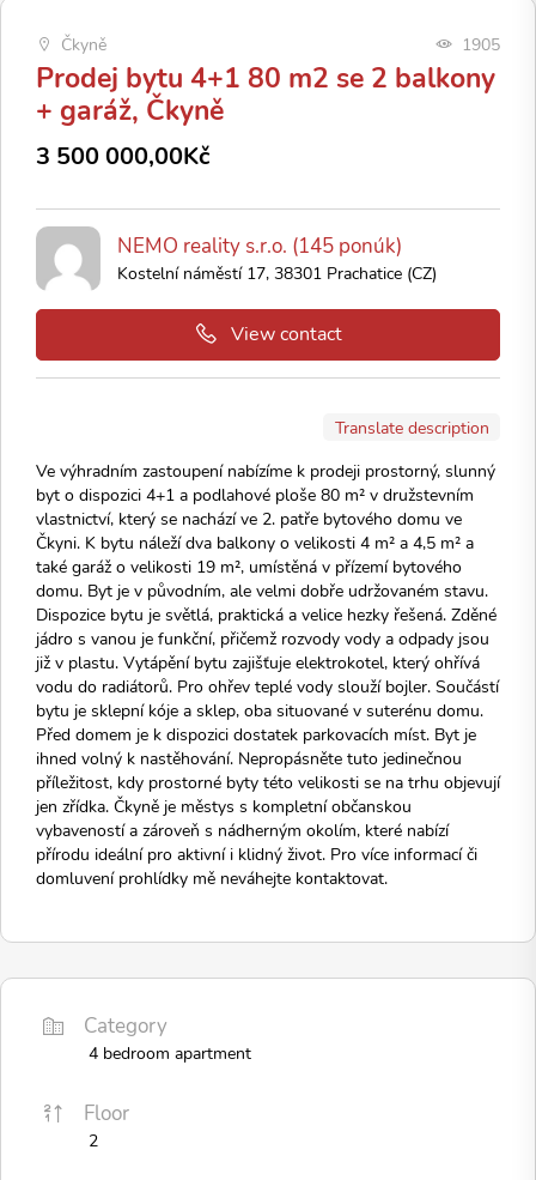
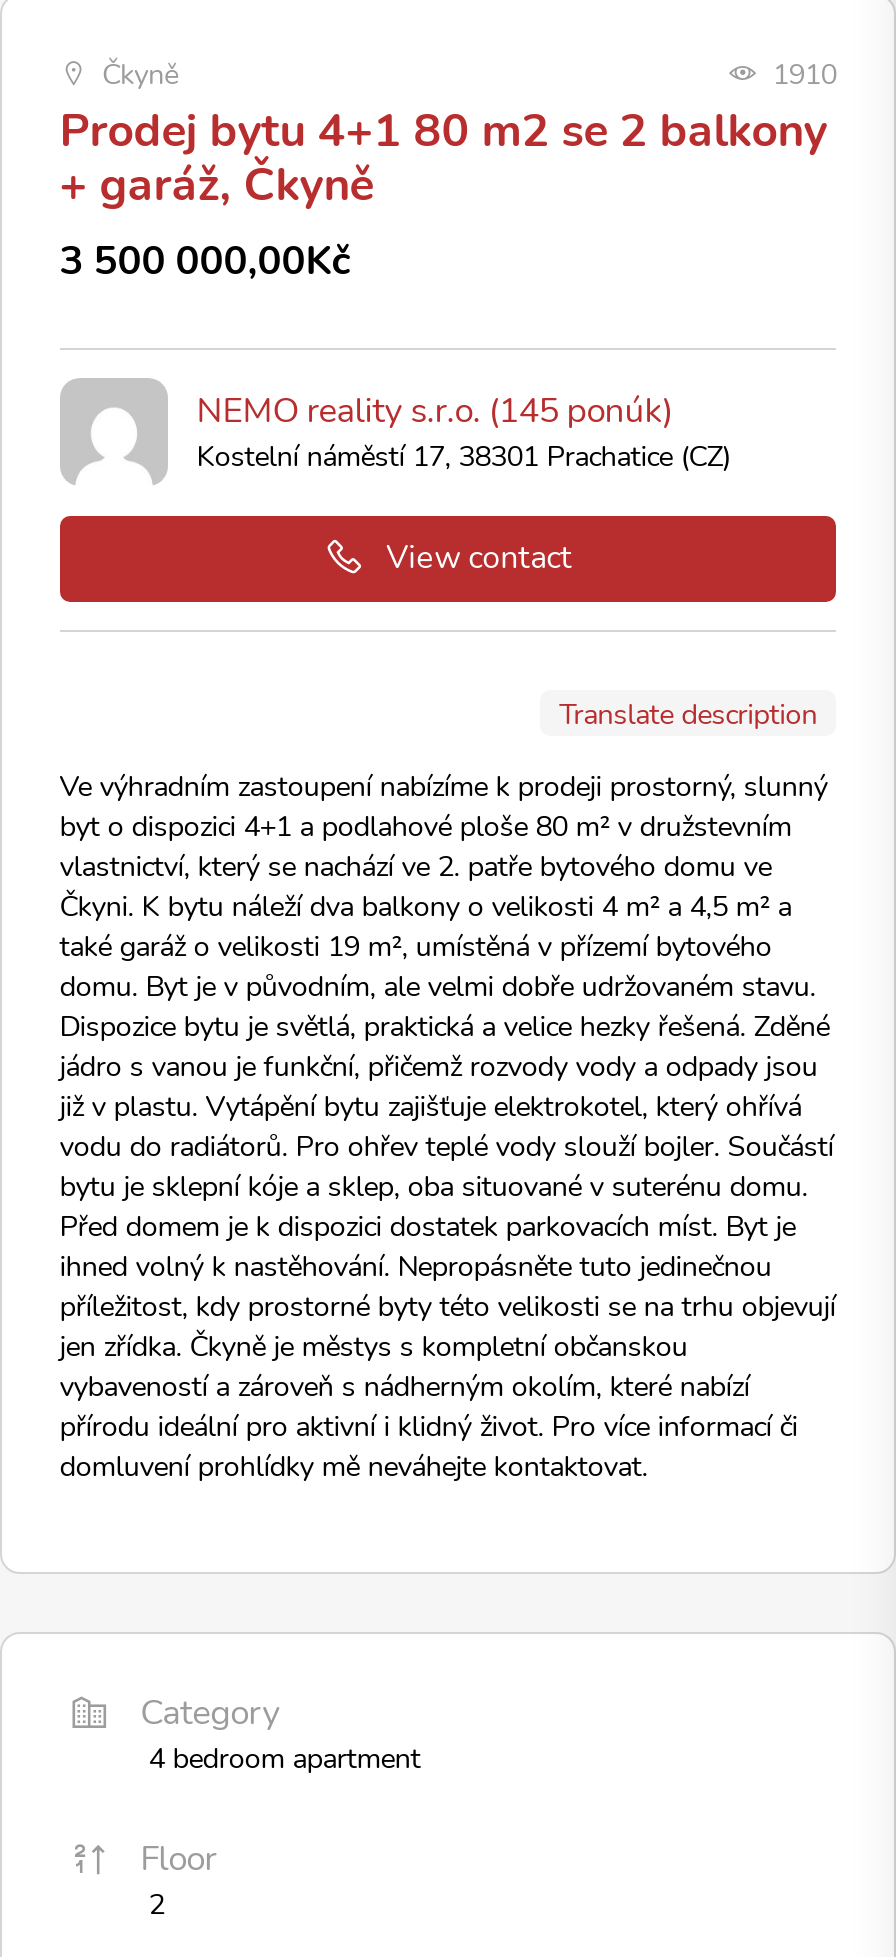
- 1905
+ 1910
